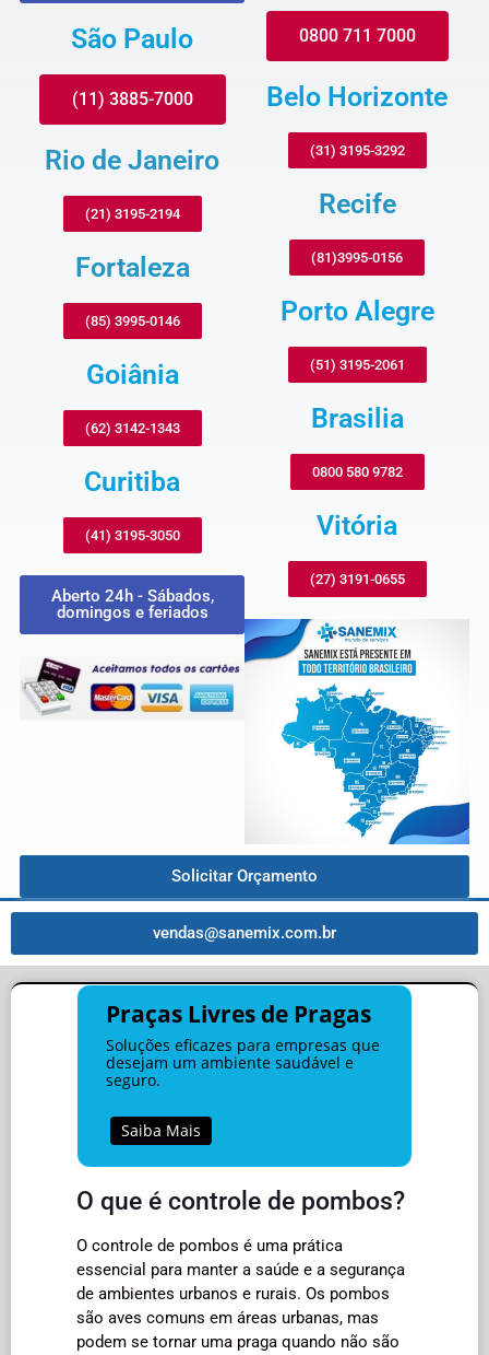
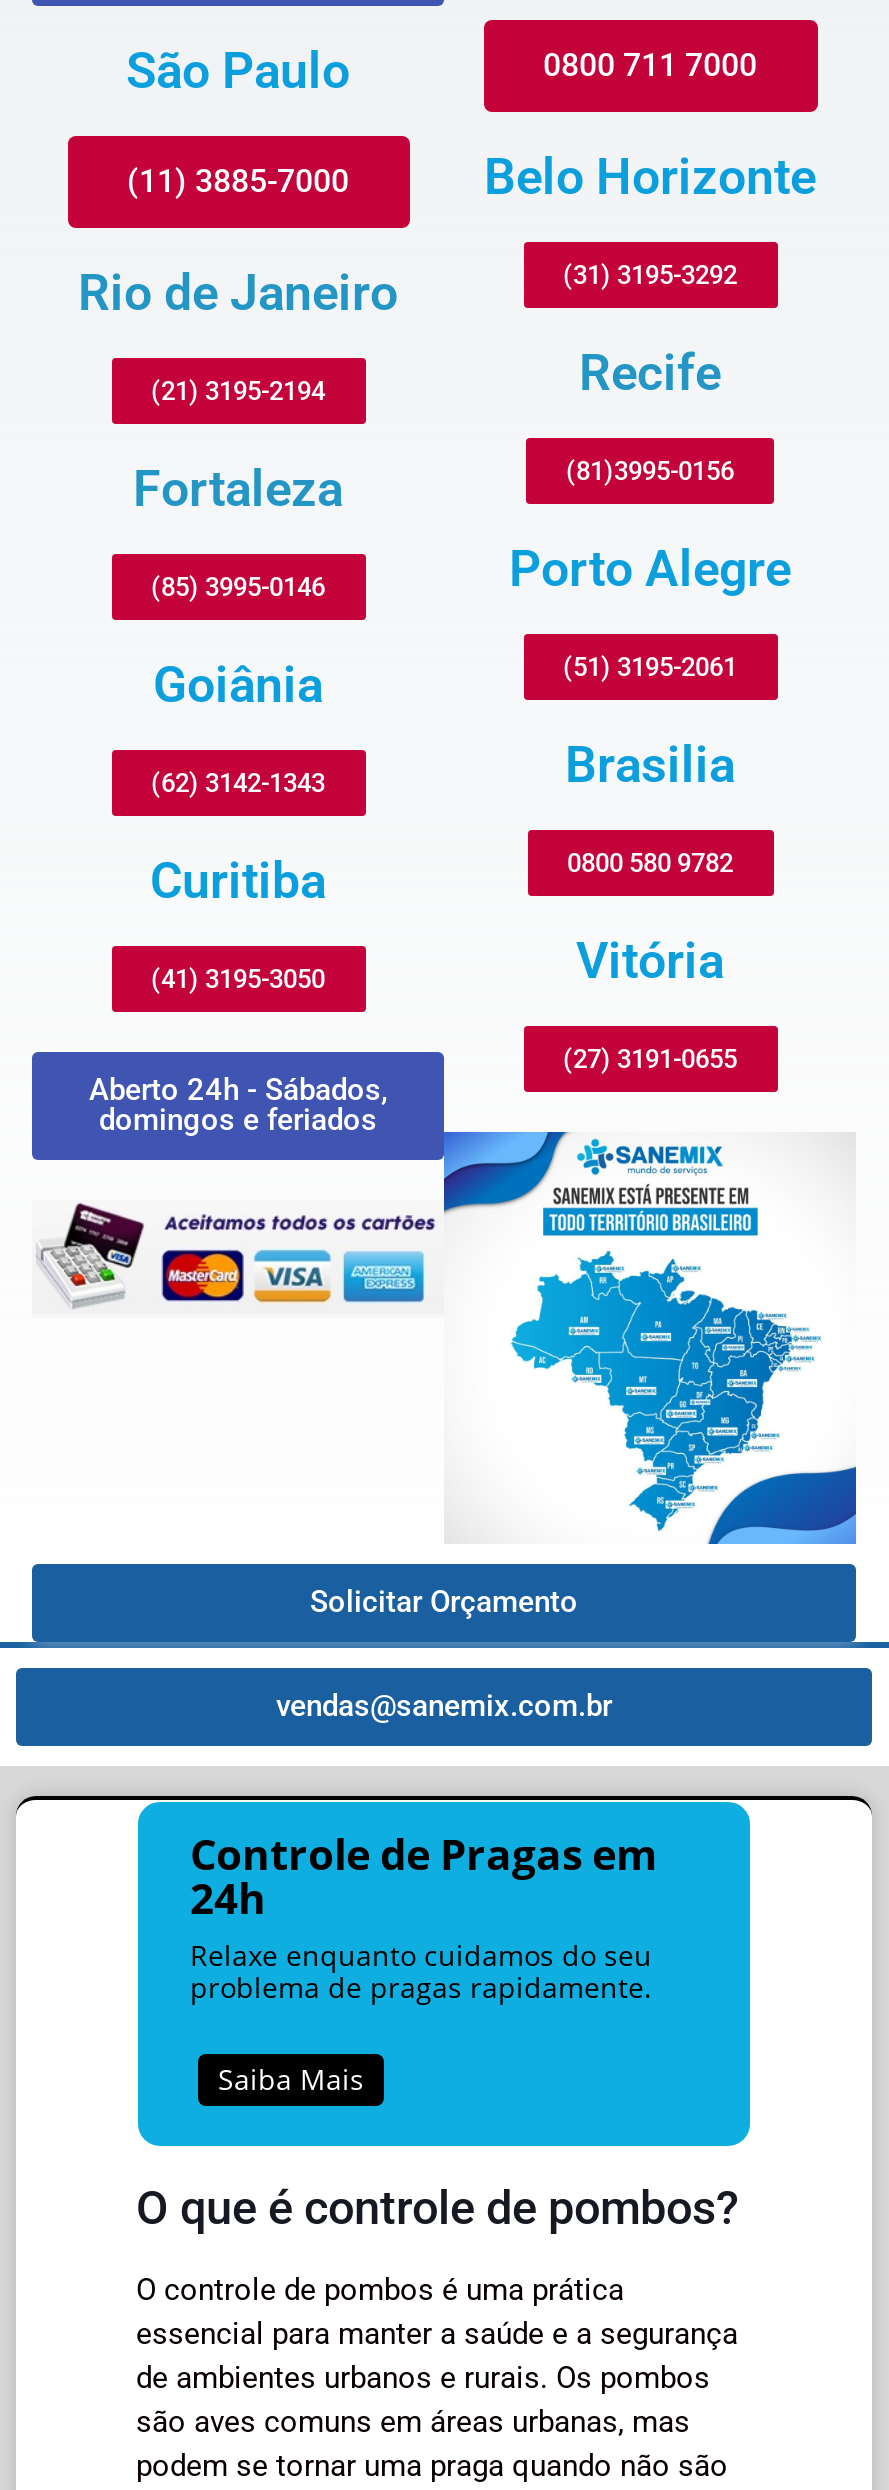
- Praças Livres de Pragas
- Soluções eficazes para empresas que
- desejam um ambiente saudável e
- seguro.
+ Controle de Pragas em
+ 24h
+ Relaxe enquanto cuidamos do seu
+ problema de pragas rapidamente.
